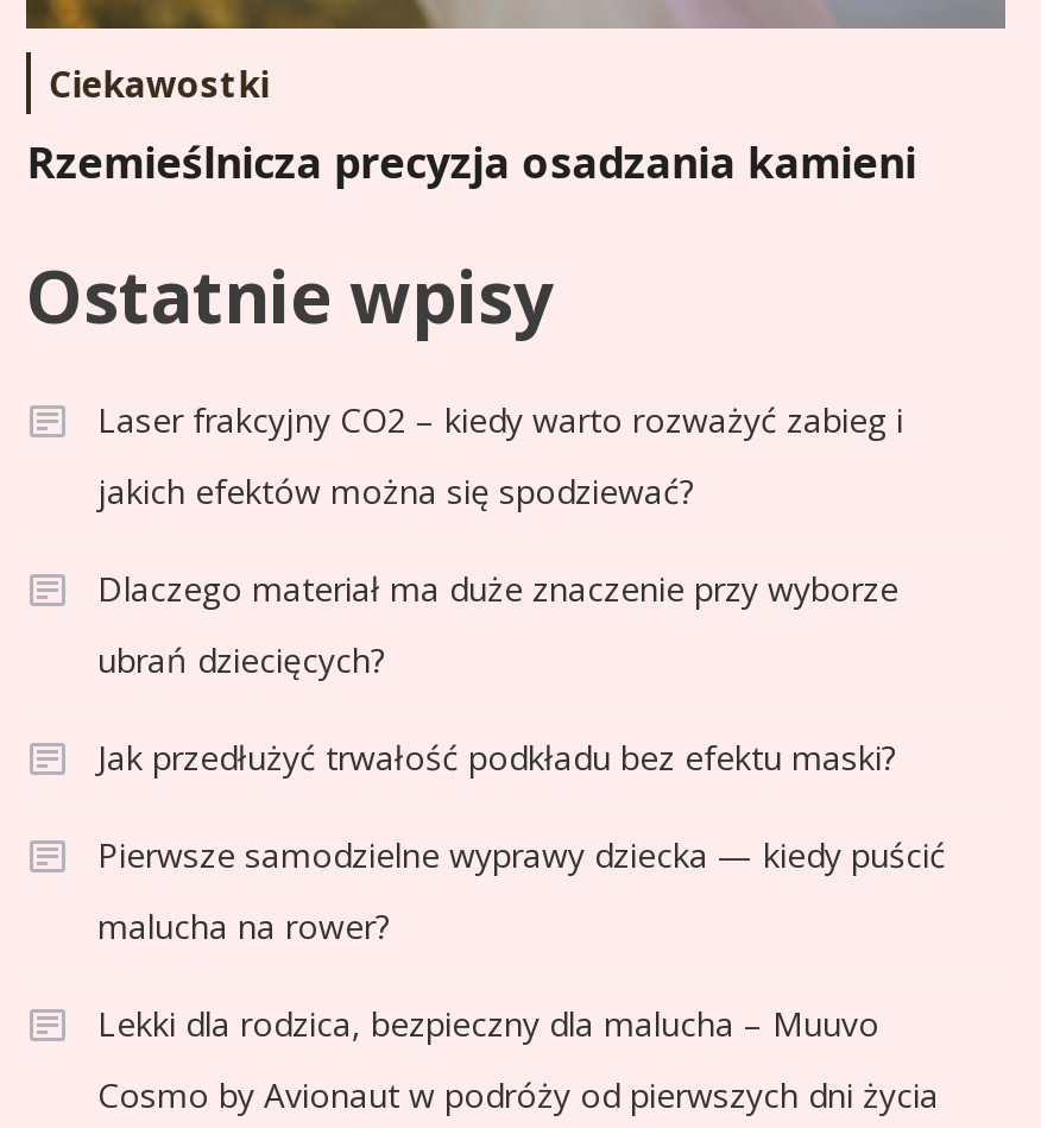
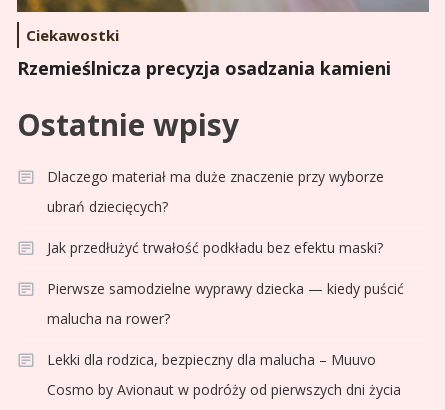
- Laser frakcyjny CO2 – kiedy warto rozważyć zabieg i
- jakich efektów można się spodziewać?
